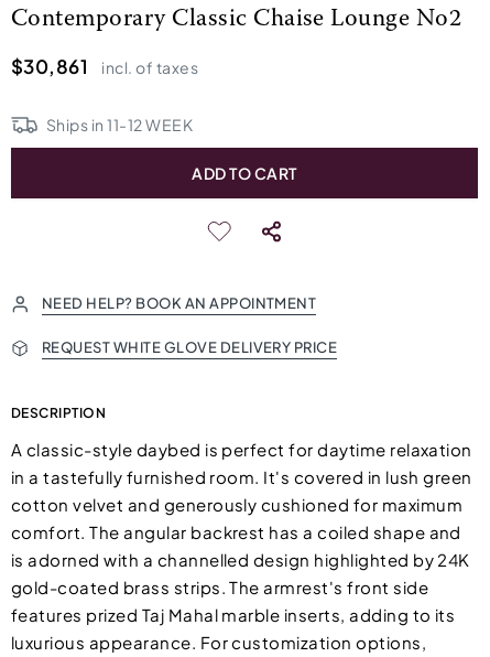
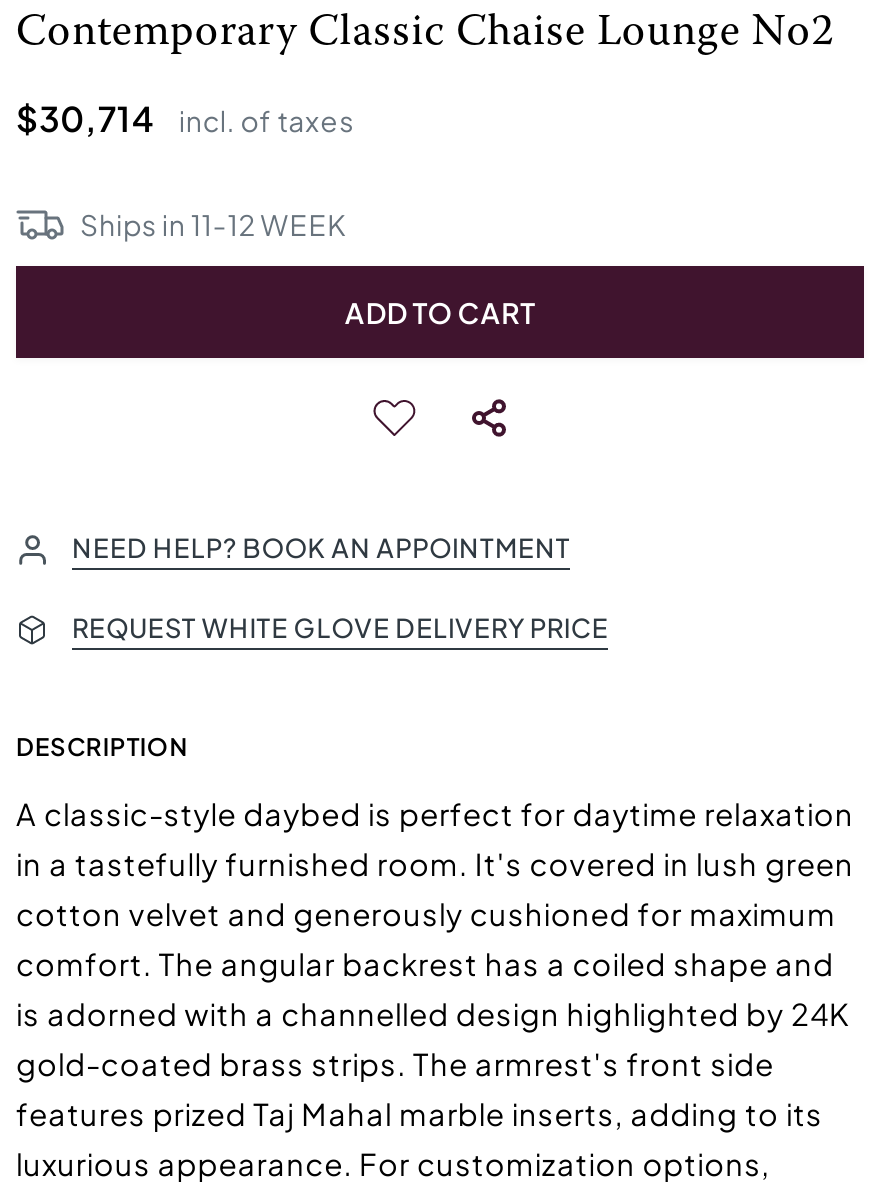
- $30,861 incl. of taxes
+ $30,714 incl. of taxes
